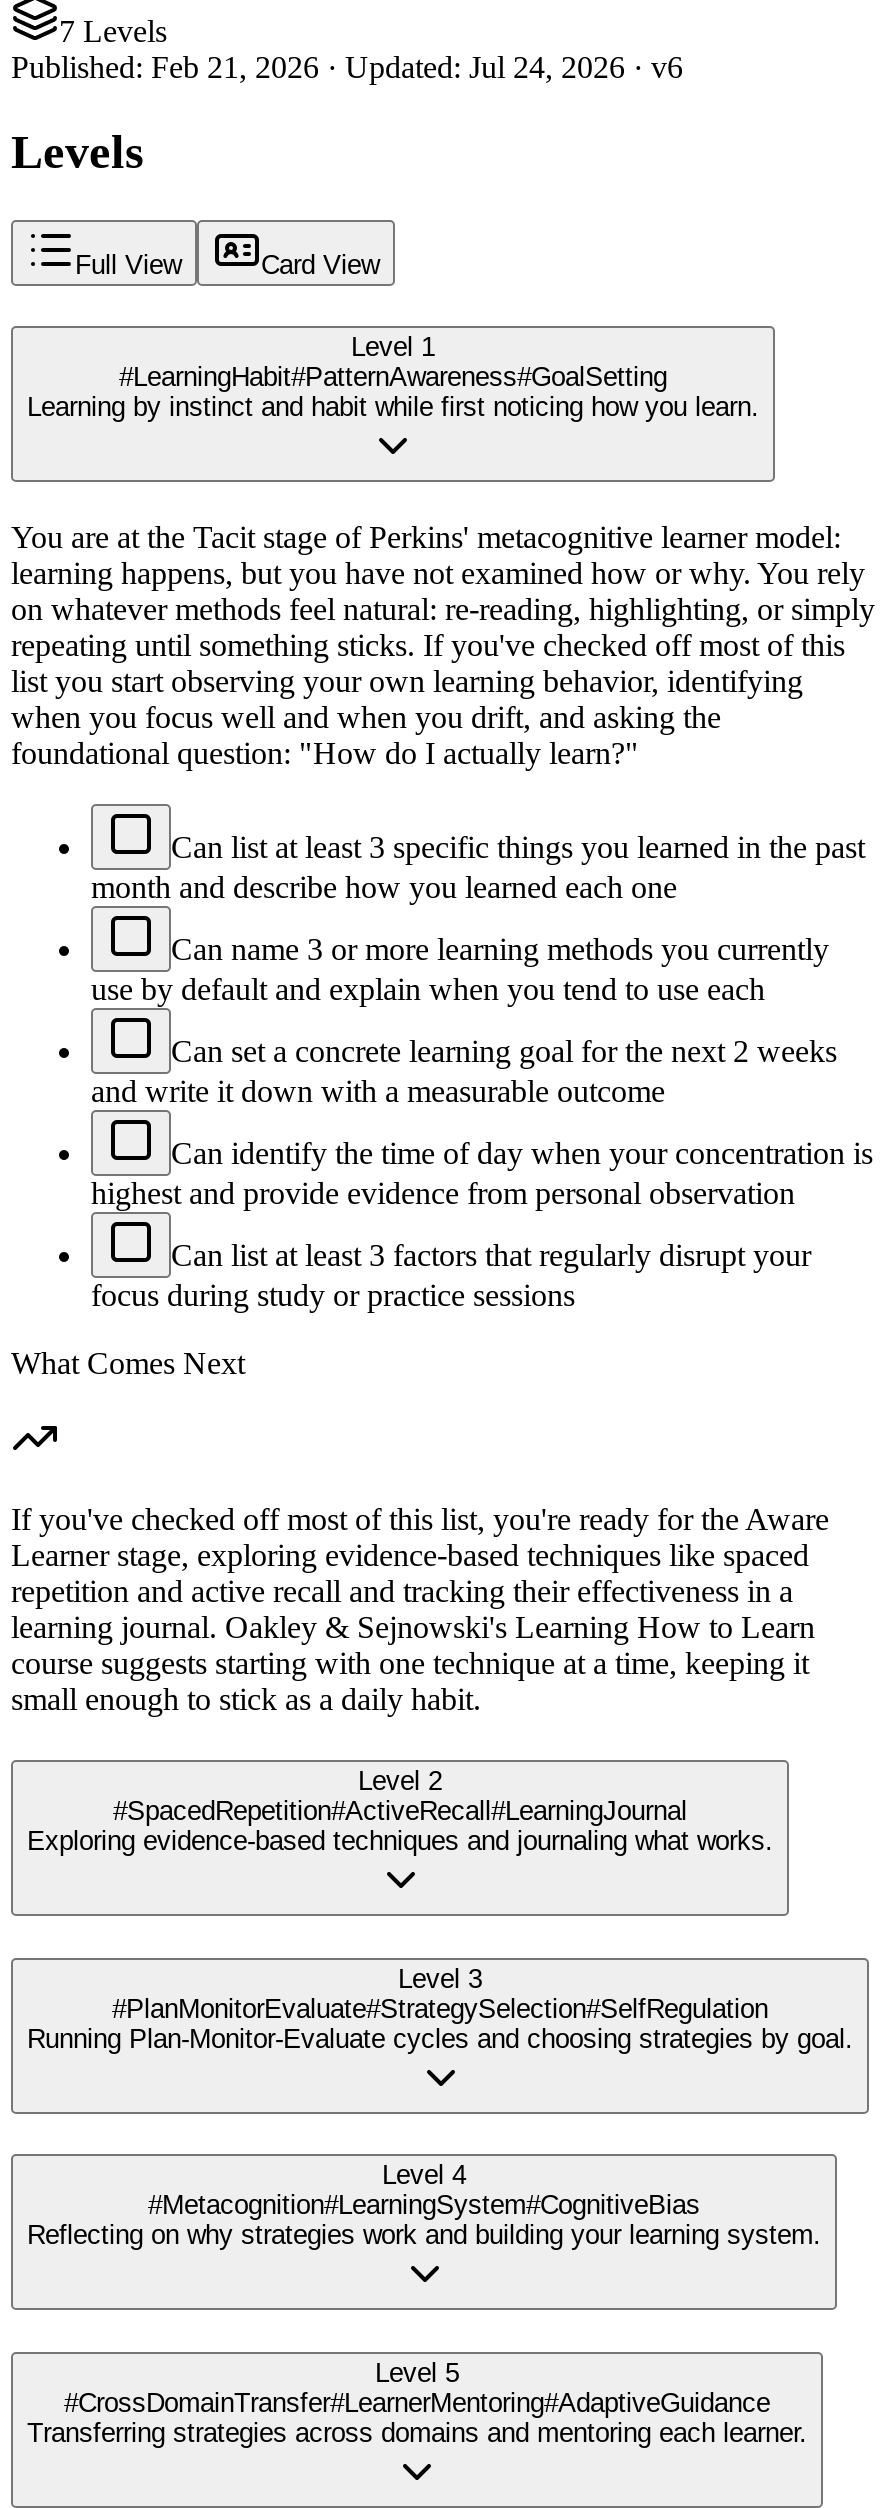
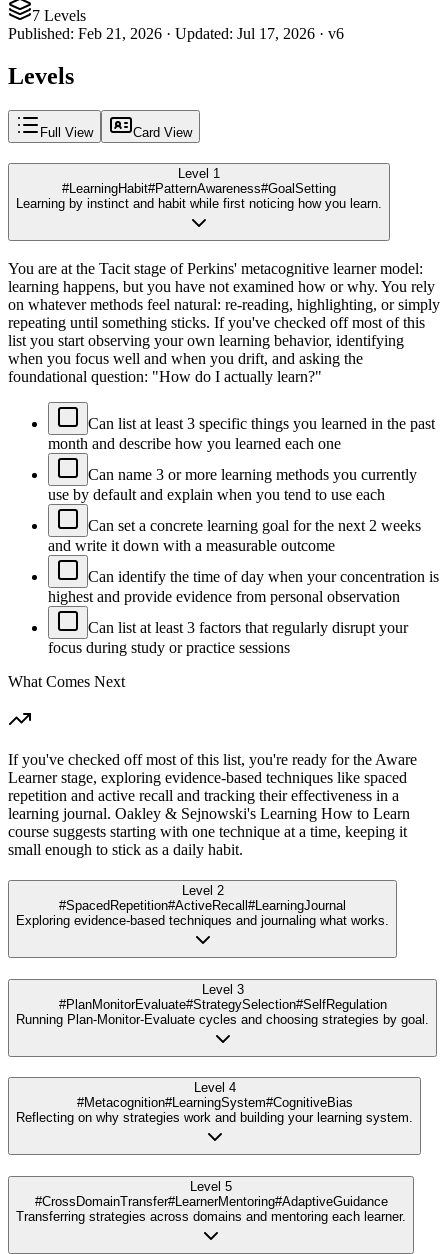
- Published: Feb 21, 2026 · Updated: Jul 24, 2026 · v6
+ Published: Feb 21, 2026 · Updated: Jul 17, 2026 · v6
